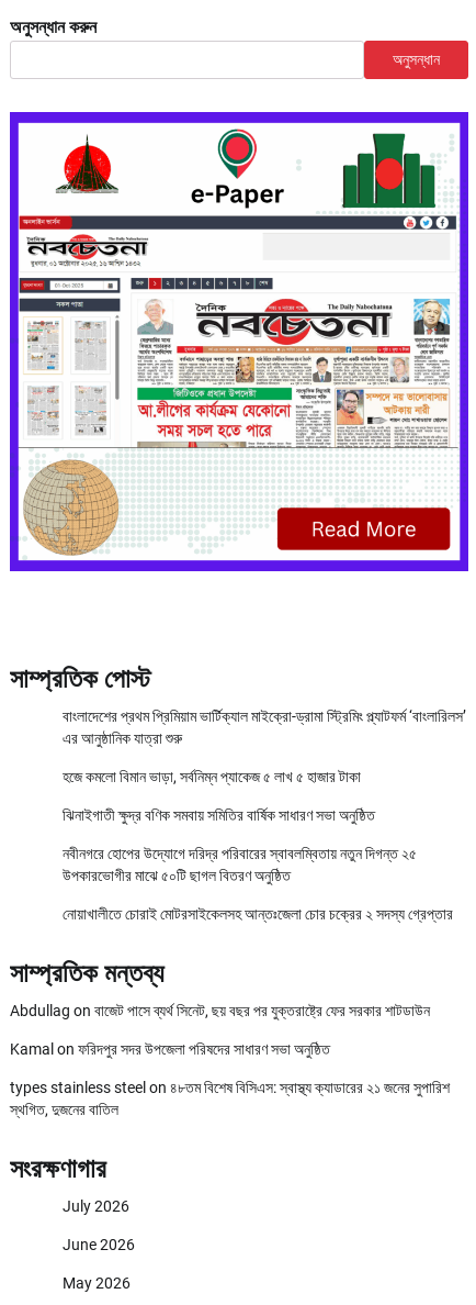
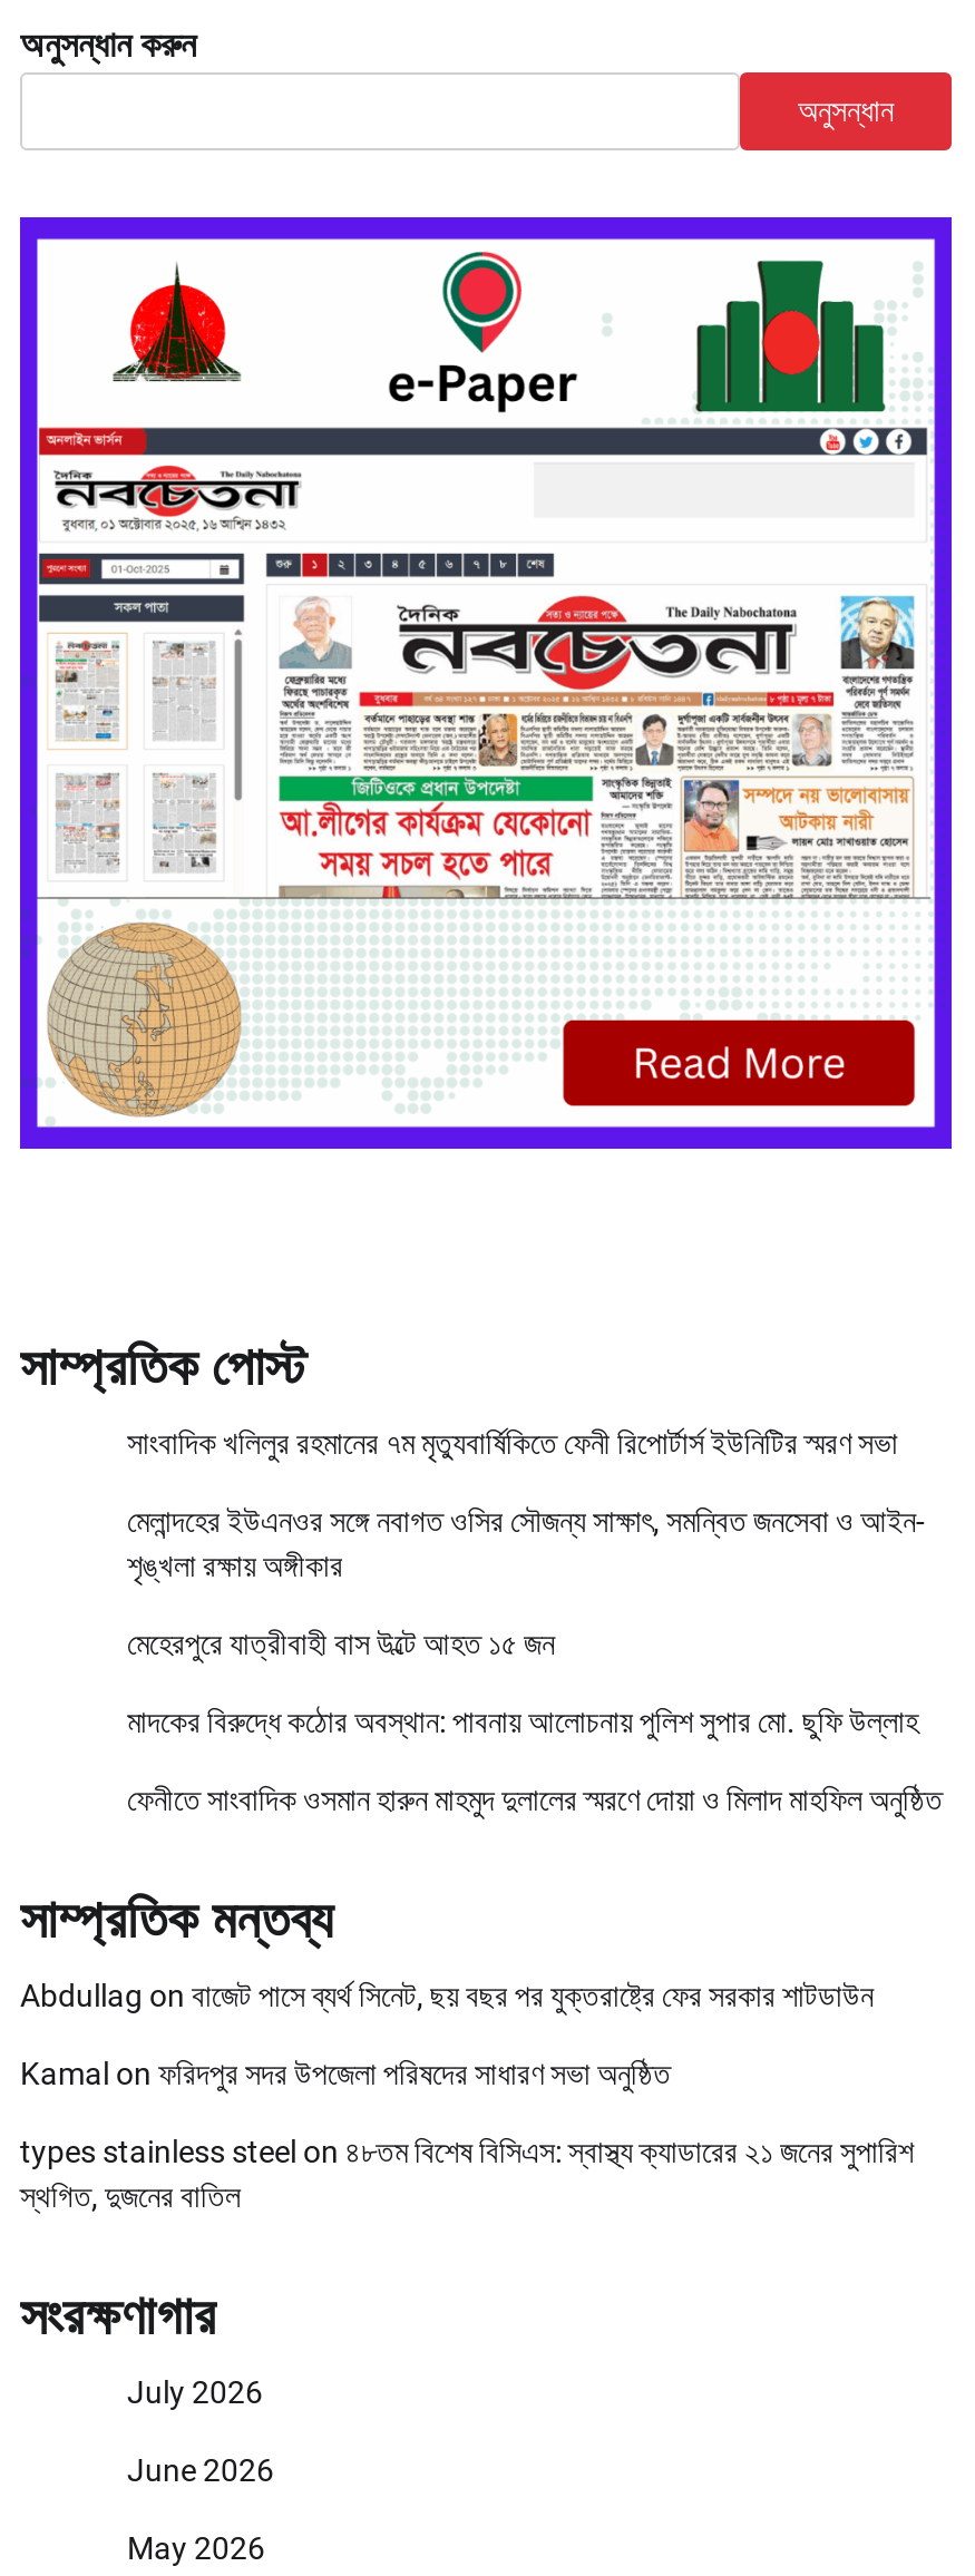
- বাংলাদেশের প্রথম প্রিমিয়াম ভার্টিক্যাল মাইক্রো-ড্রামা স্ট্রিমিং প্ল্যাটফর্ম ‘বাংলারিলস’
- এর আনুষ্ঠানিক যাত্রা শুরু
+ সাংবাদিক খলিলুর রহমানের ৭ম মৃত্যুবার্ষিকিতে ফেনী রিপোর্টার্স ইউনিটির স্মরণ সভা

- হজে কমলো বিমান ভাড়া, সর্বনিম্ন প্যাকেজ ৫ লাখ ৫ হাজার টাকা
+ মেলান্দহের ইউএনওর সঙ্গে নবাগত ওসির সৌজন্য সাক্ষাৎ, সমন্বিত জনসেবা ও আইন-
+ শৃঙ্খলা রক্ষায় অঙ্গীকার

- ঝিনাইগাতী ক্ষুদ্র বণিক সমবায় সমিতির বার্ষিক সাধারণ সভা অনুষ্ঠিত
+ মেহেরপুরে যাত্রীবাহী বাস উল্টে আহত ১৫ জন

- নবীনগরে হোপের উদ্যোগে দরিদ্র পরিবারের স্বাবলম্বিতায় নতুন দিগন্ত ২৫
- উপকারভোগীর মাঝে ৫০টি ছাগল বিতরণ অনুষ্ঠিত
+ মাদকের বিরুদ্ধে কঠোর অবস্থান: পাবনায় আলোচনায় পুলিশ সুপার মো. ছুফি উল্লাহ

- নোয়াখালীতে চোরাই মোটরসাইকেলসহ আন্তঃজেলা চোর চক্রের ২ সদস্য গ্রেপ্তার
+ ফেনীতে সাংবাদিক ওসমান হারুন মাহমুদ দুলালের স্মরণে দোয়া ও মিলাদ মাহফিল অনুষ্ঠিত
